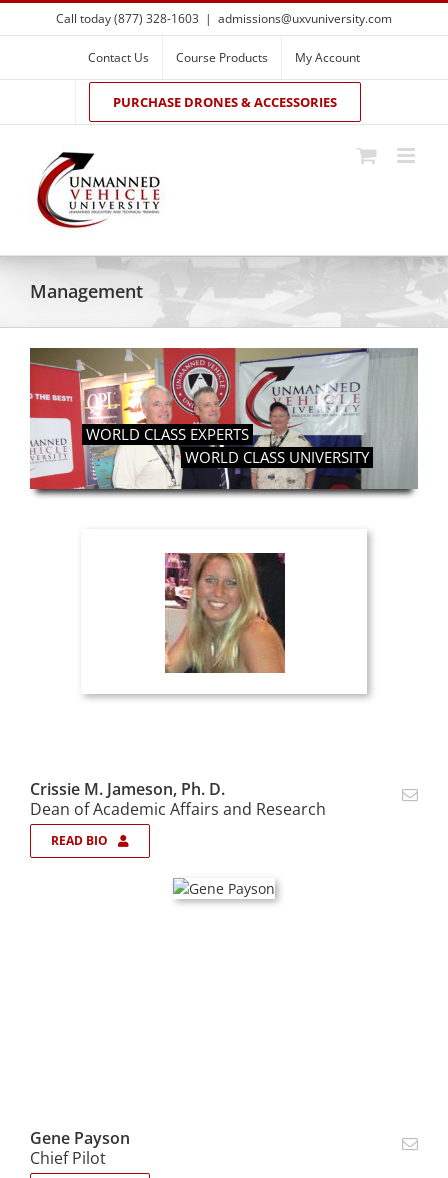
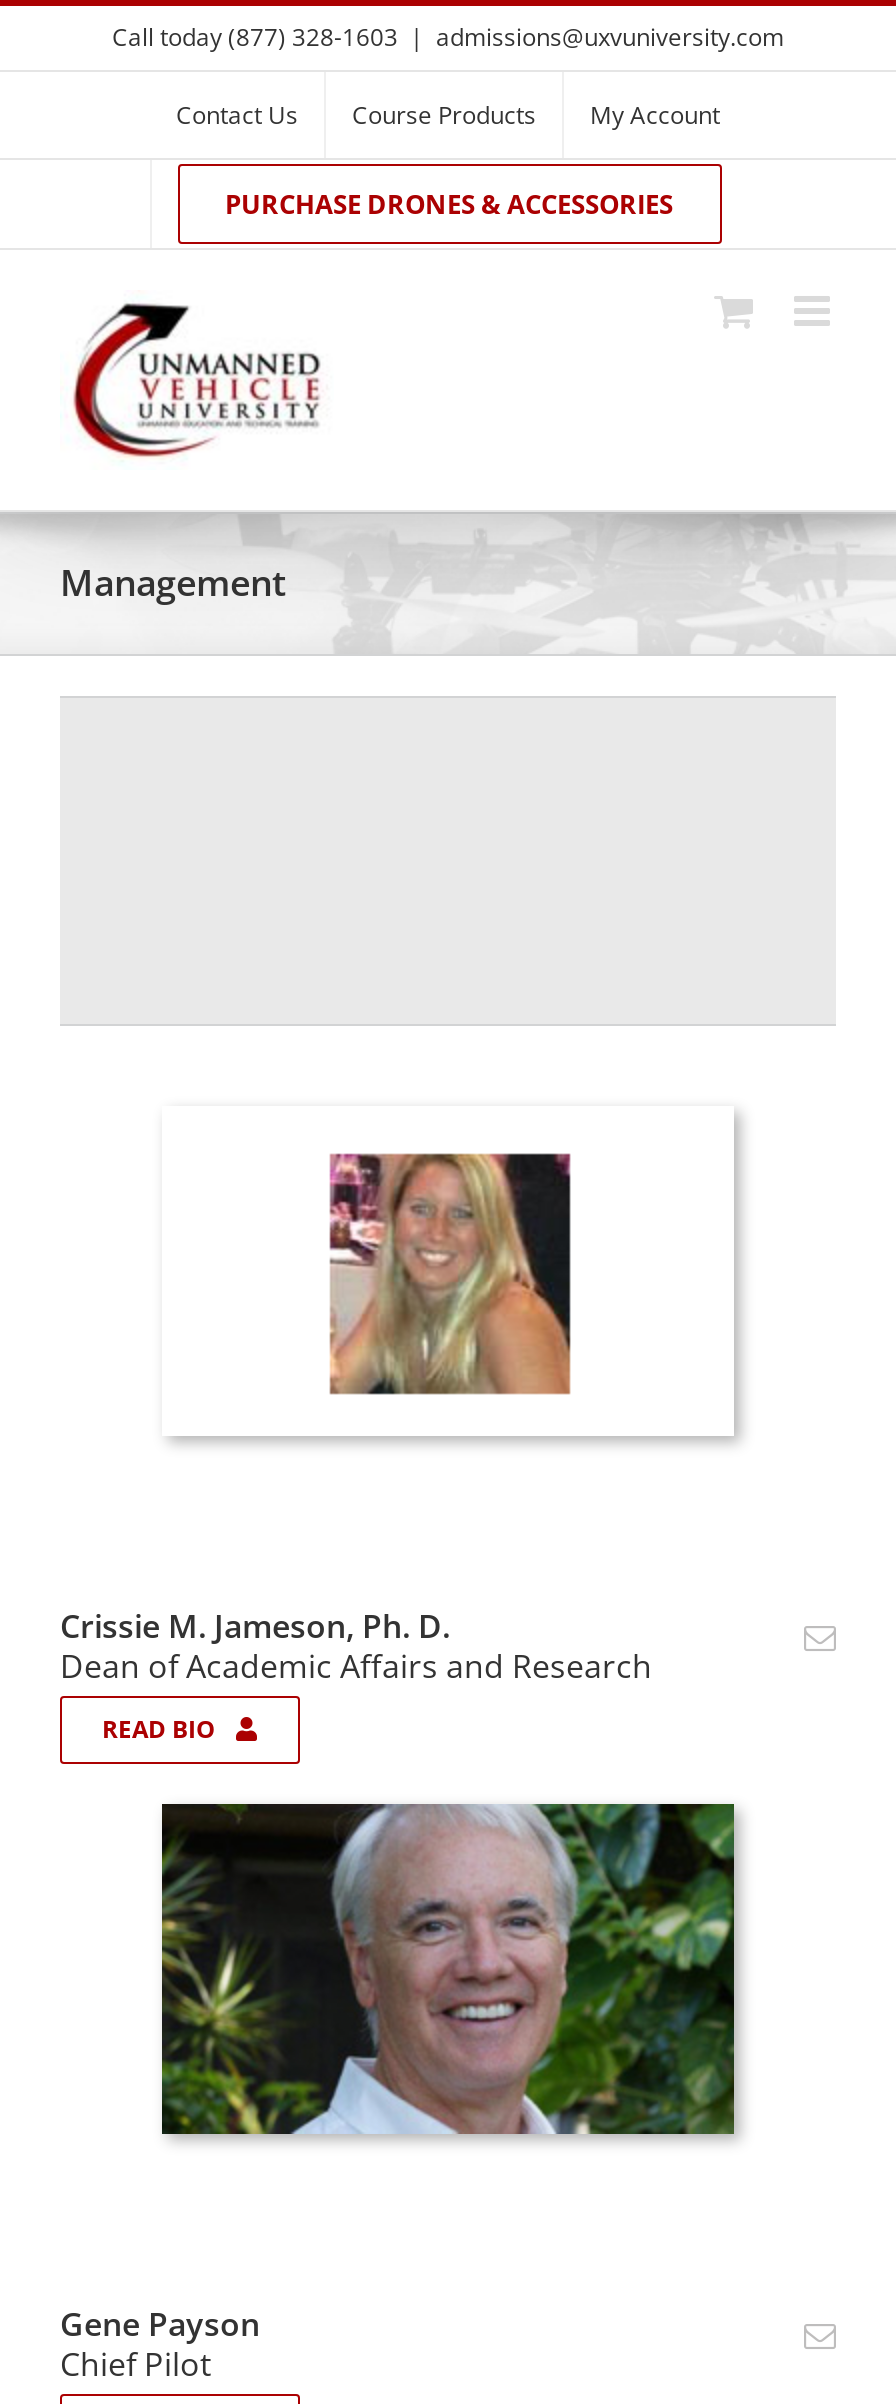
- [image]
- WORLD CLASS EXPERTS
- WORLD CLASS UNIVERSITY

+ [image]
